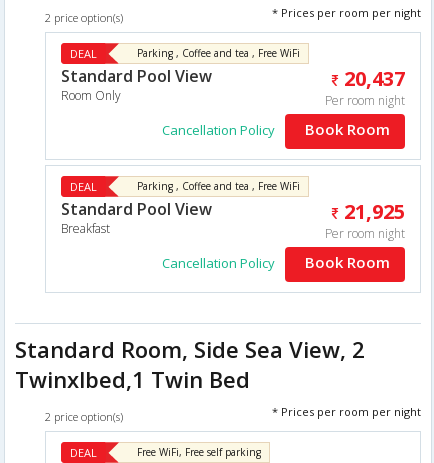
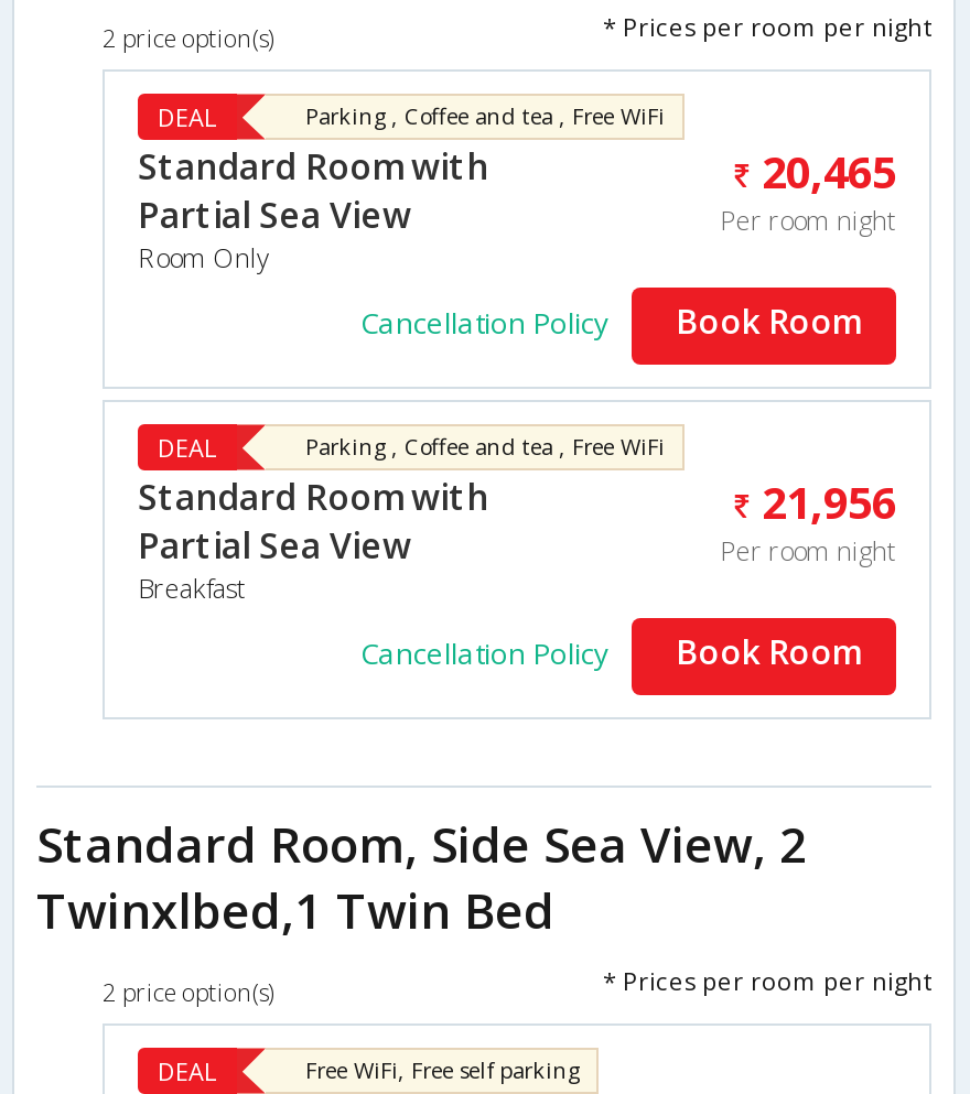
- Standard Pool View
+ Standard Room with
+ Partial Sea View

- 20,437
+ 20,465

- Standard Pool View
+ Standard Room with
+ Partial Sea View

- 21,925
+ 21,956
